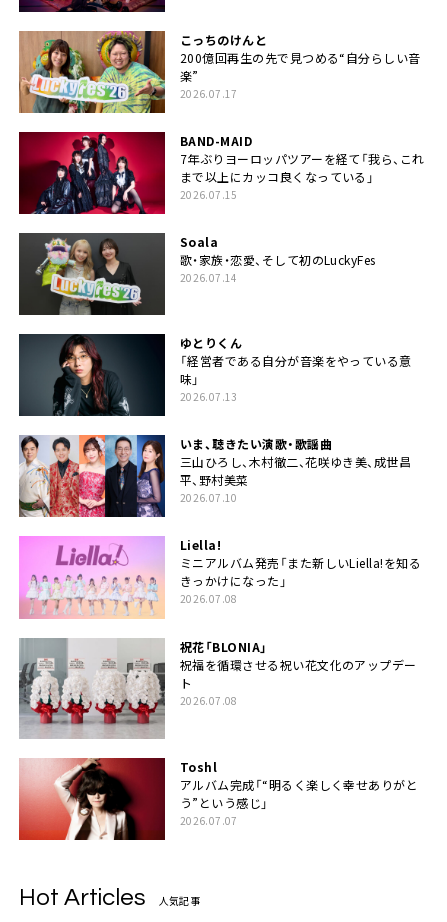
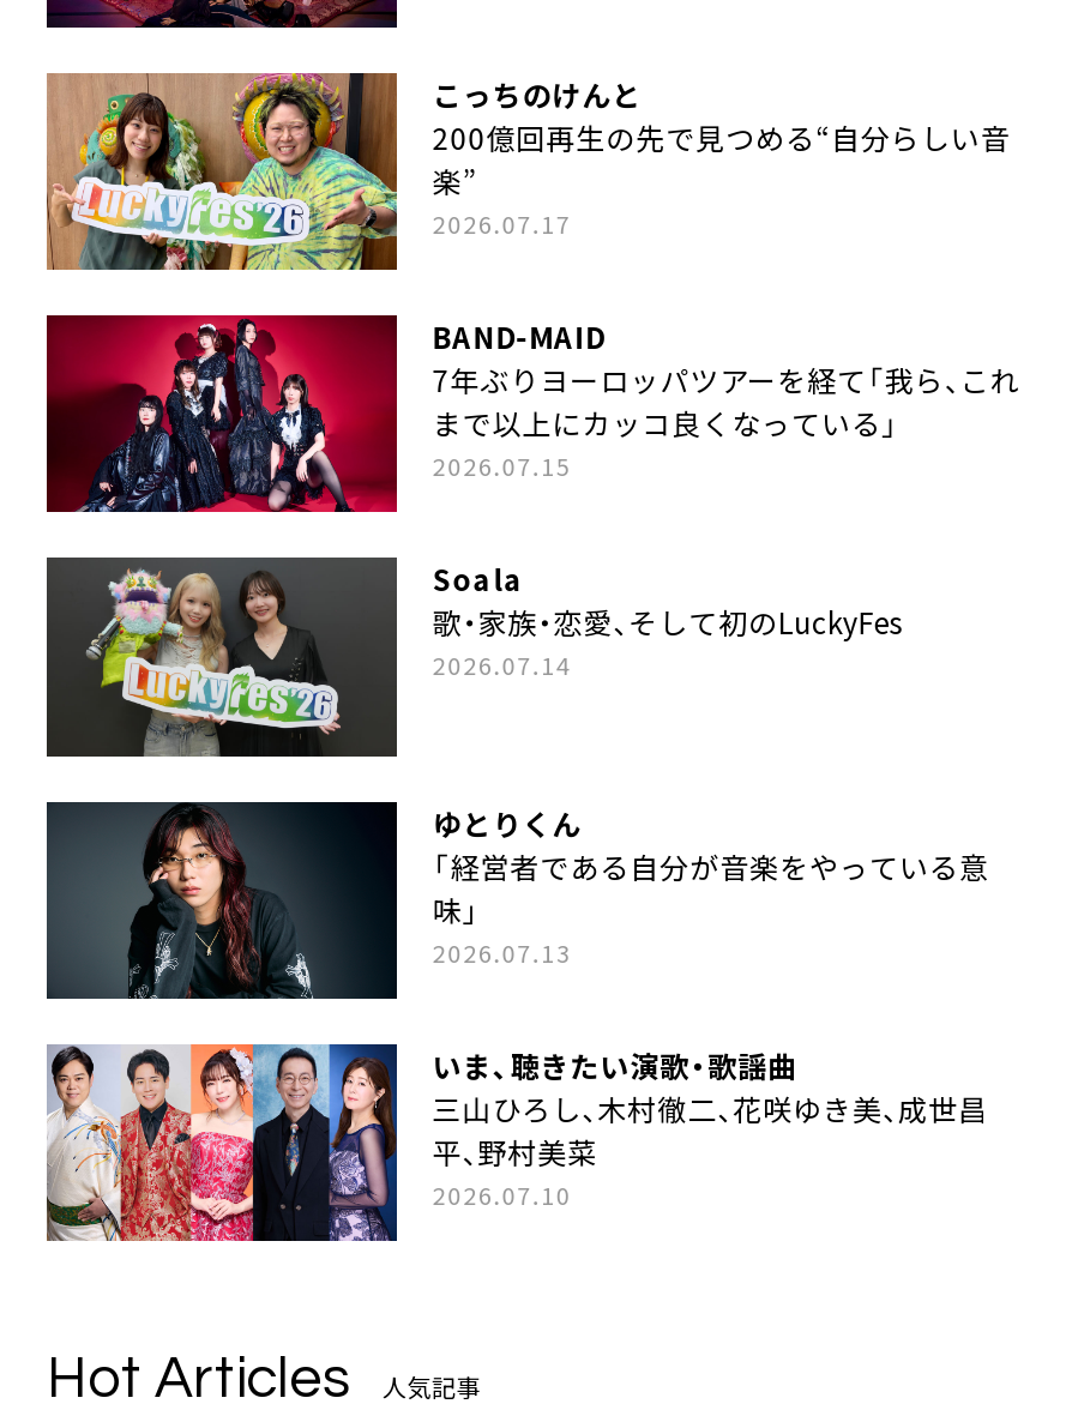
- [image]
- Liella!
- ミニアルバム発売「また新しいLiella!を知る
- きっかけになった」
- 2026.07.08
- 祝花「BLONIA」
- 祝福を循環させる祝い花文化のアップデー
- ト
- 2026.07.08

- [image]
- Toshl
- アルバム完成「“明るく楽しく幸せありがと
- う”という感じ」
- 2026.07.07

- [image]
